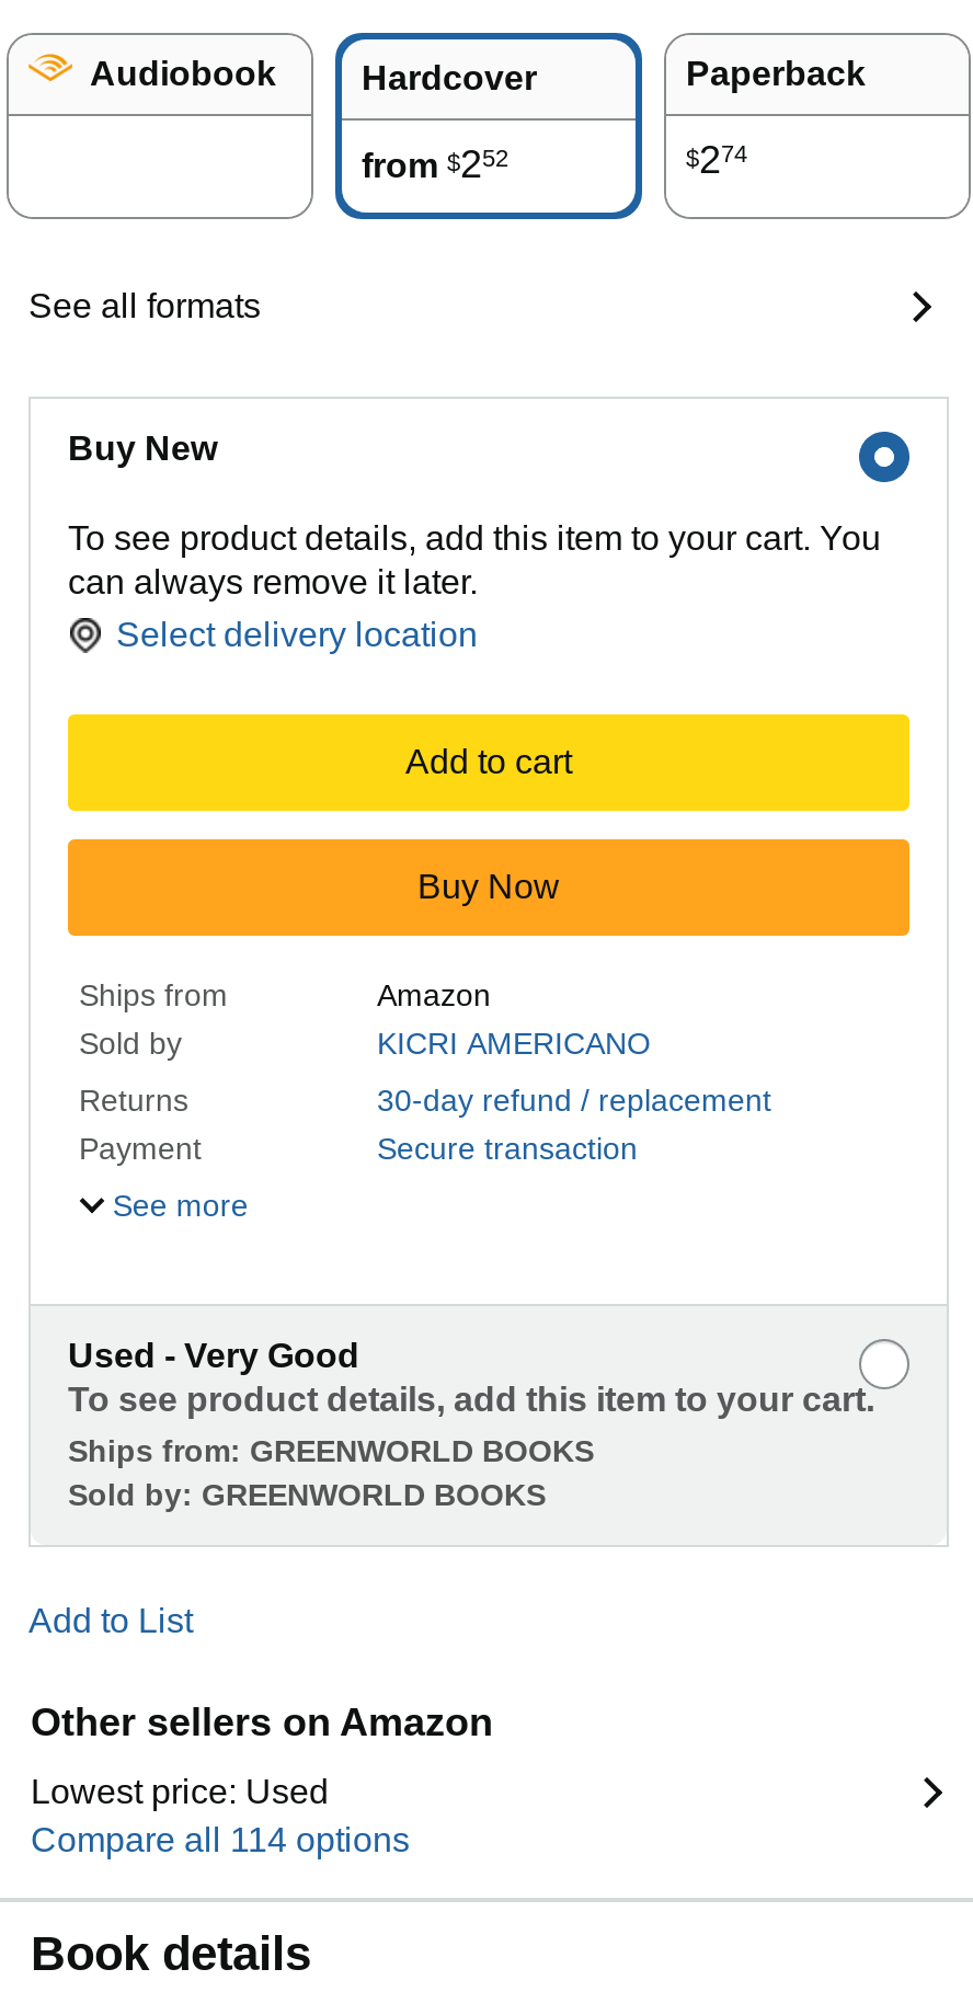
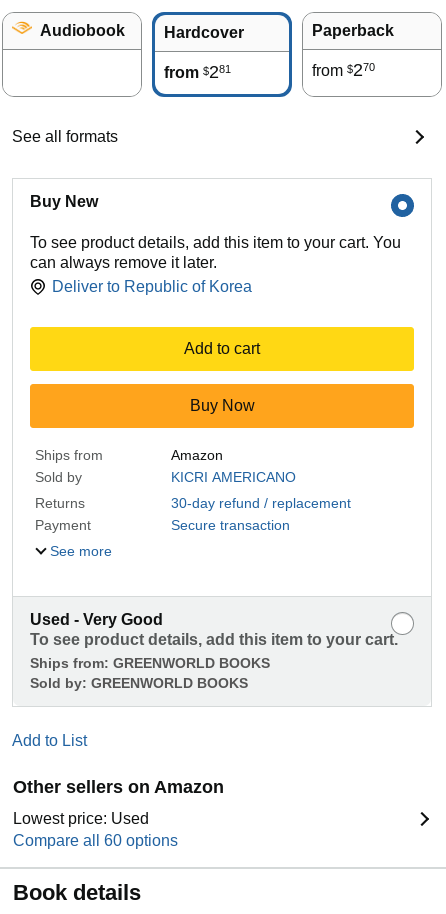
- from $252
+ from $281

- $274
+ from $270

- Select delivery location
+ Deliver to Republic of Korea

- Compare all 114 options
+ Compare all 60 options
